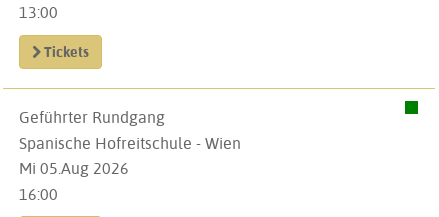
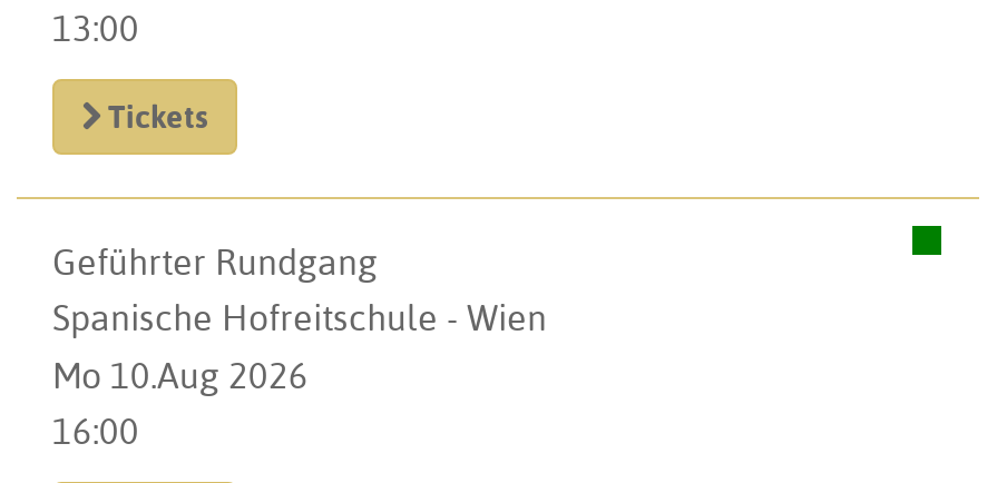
- Mi 05.Aug 2026
+ Mo 10.Aug 2026
